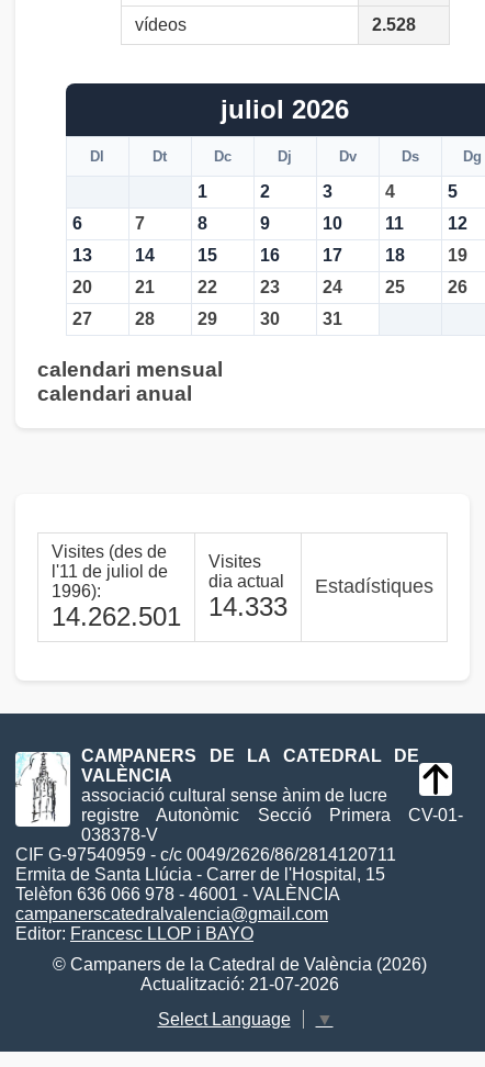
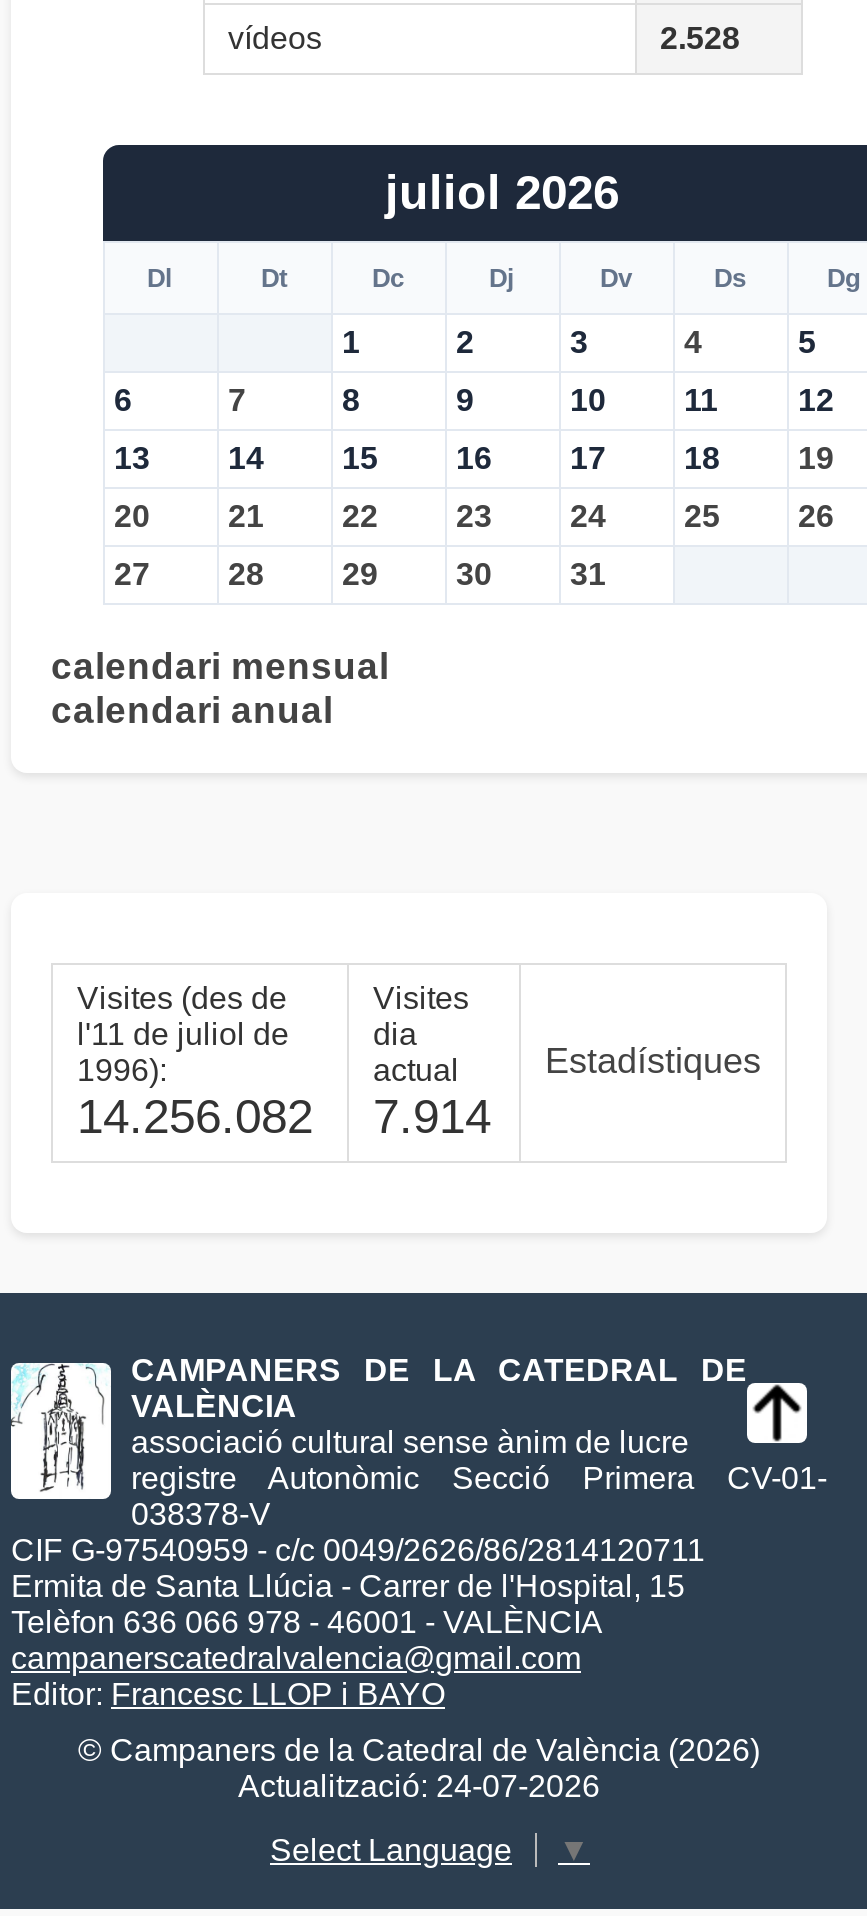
- dia actual
- 14.333
+ dia
+ actual
+ 7.914

- 14.262.501
+ 14.256.082

- Actualització: 21-07-2026
+ Actualització: 24-07-2026
